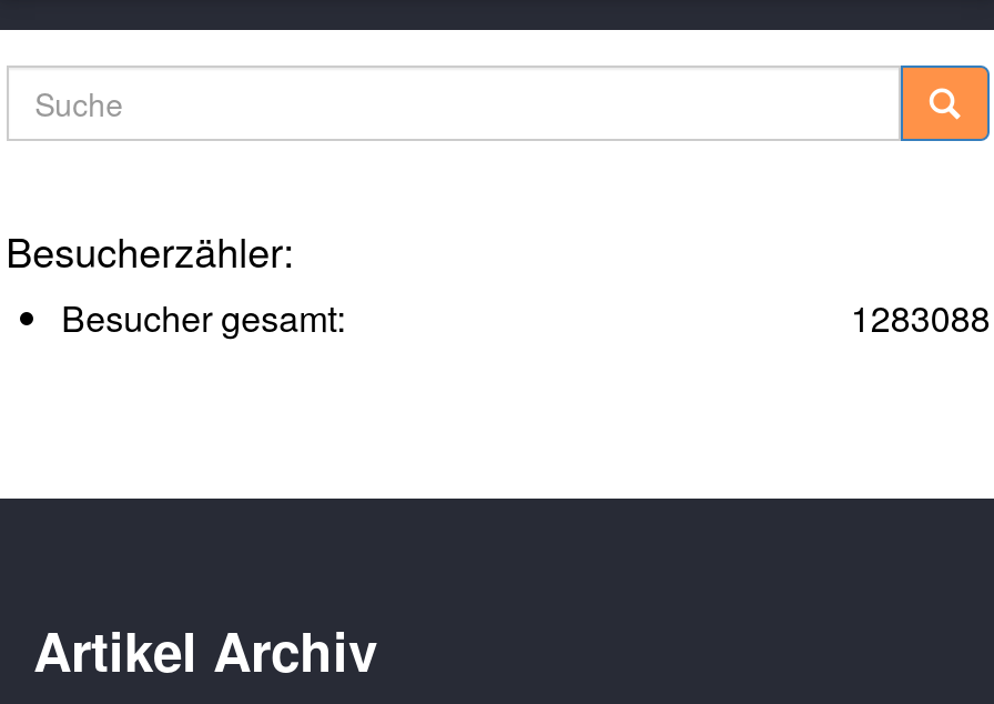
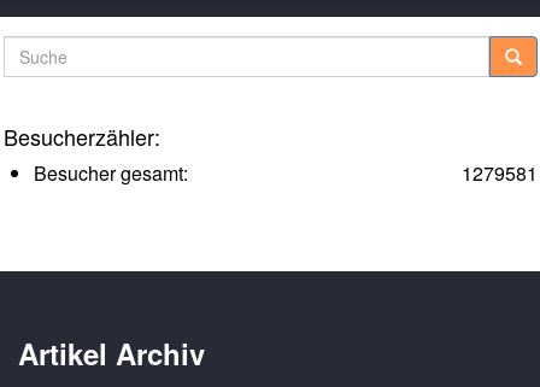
- 1283088
+ 1279581
